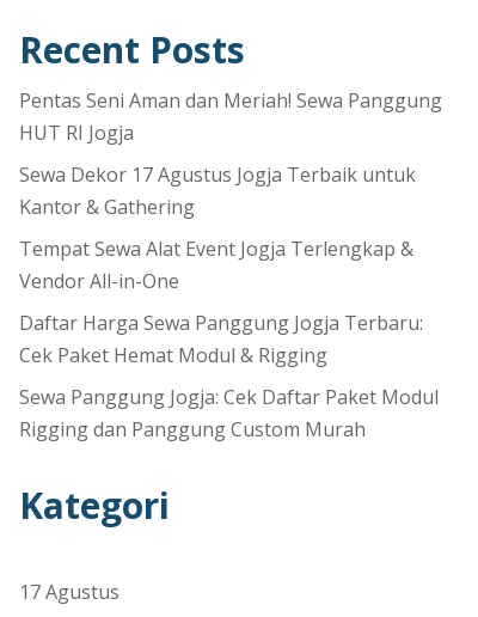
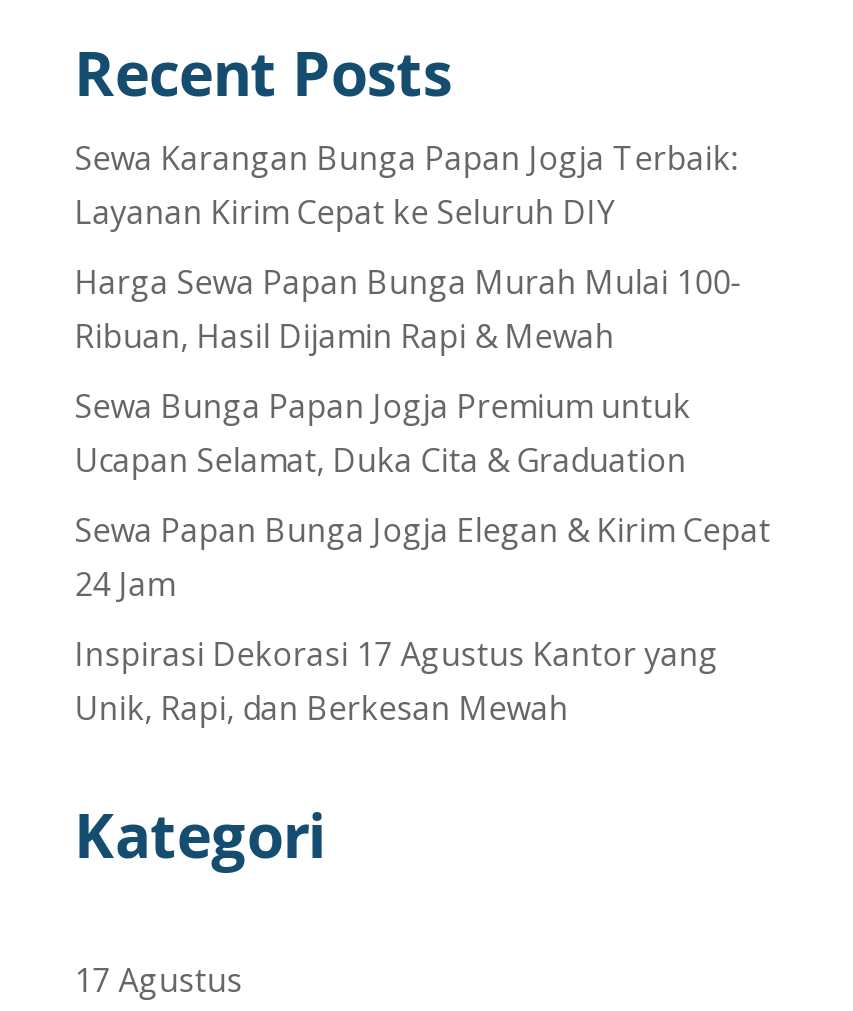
- Pentas Seni Aman dan Meriah! Sewa Panggung
- HUT RI Jogja
+ Sewa Karangan Bunga Papan Jogja Terbaik:
+ Layanan Kirim Cepat ke Seluruh DIY

- Sewa Dekor 17 Agustus Jogja Terbaik untuk
- Kantor & Gathering
+ Harga Sewa Papan Bunga Murah Mulai 100-
+ Ribuan, Hasil Dijamin Rapi & Mewah

- Tempat Sewa Alat Event Jogja Terlengkap &
- Vendor All-in-One
+ Sewa Bunga Papan Jogja Premium untuk
+ Ucapan Selamat, Duka Cita & Graduation

- Daftar Harga Sewa Panggung Jogja Terbaru:
- Cek Paket Hemat Modul & Rigging
+ Sewa Papan Bunga Jogja Elegan & Kirim Cepat
+ 24 Jam

- Sewa Panggung Jogja: Cek Daftar Paket Modul
- Rigging dan Panggung Custom Murah
+ Inspirasi Dekorasi 17 Agustus Kantor yang
+ Unik, Rapi, dan Berkesan Mewah
